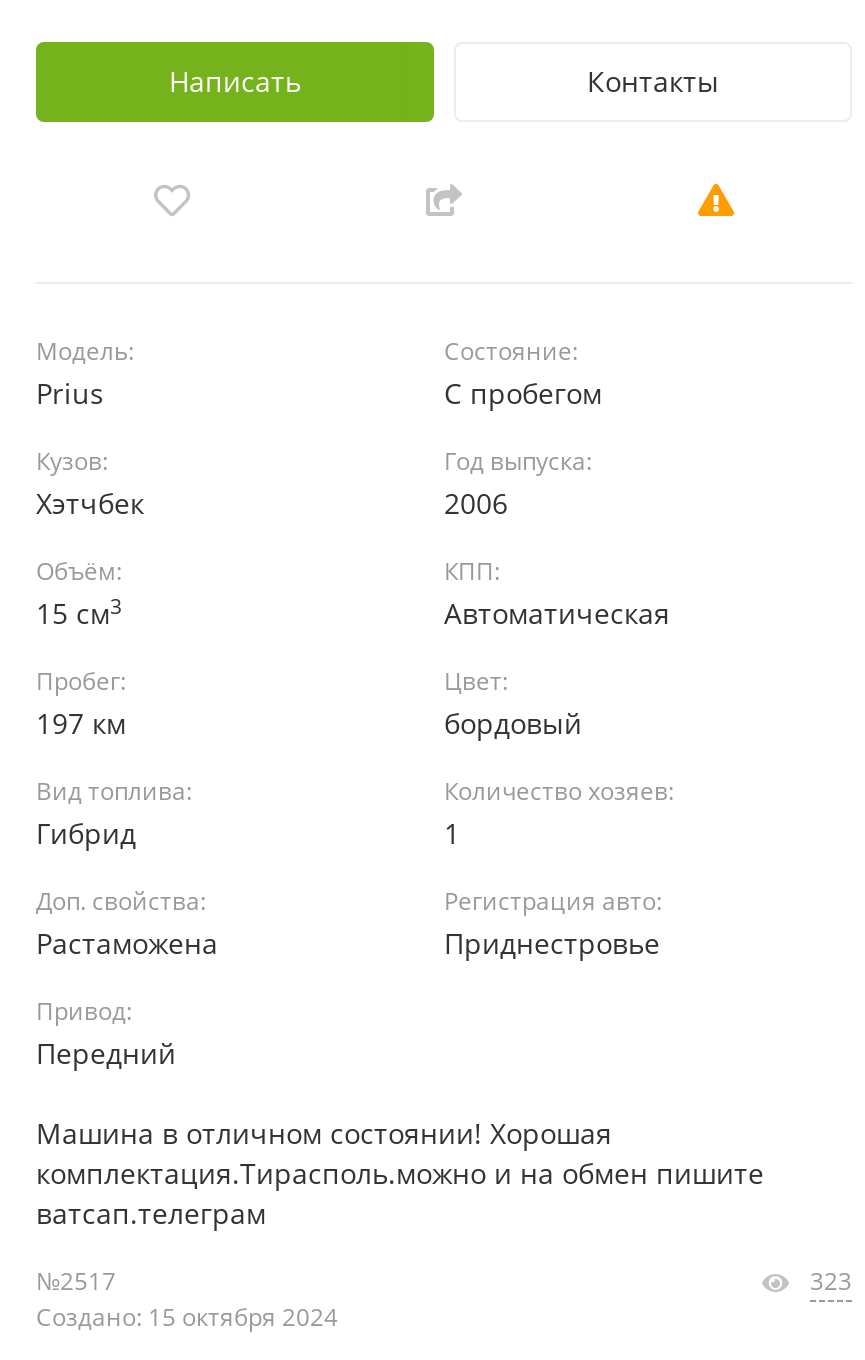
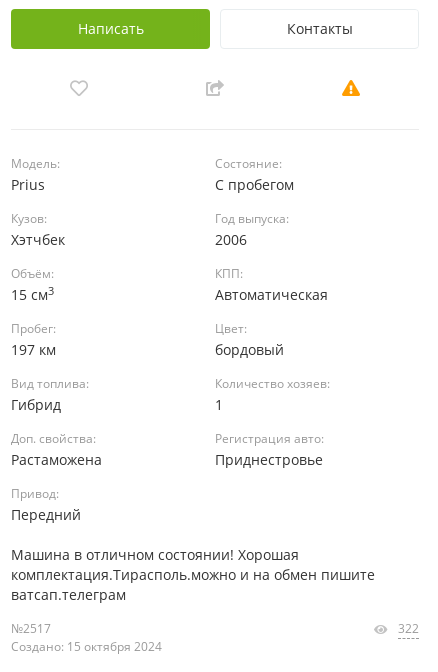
- 323
+ 322
